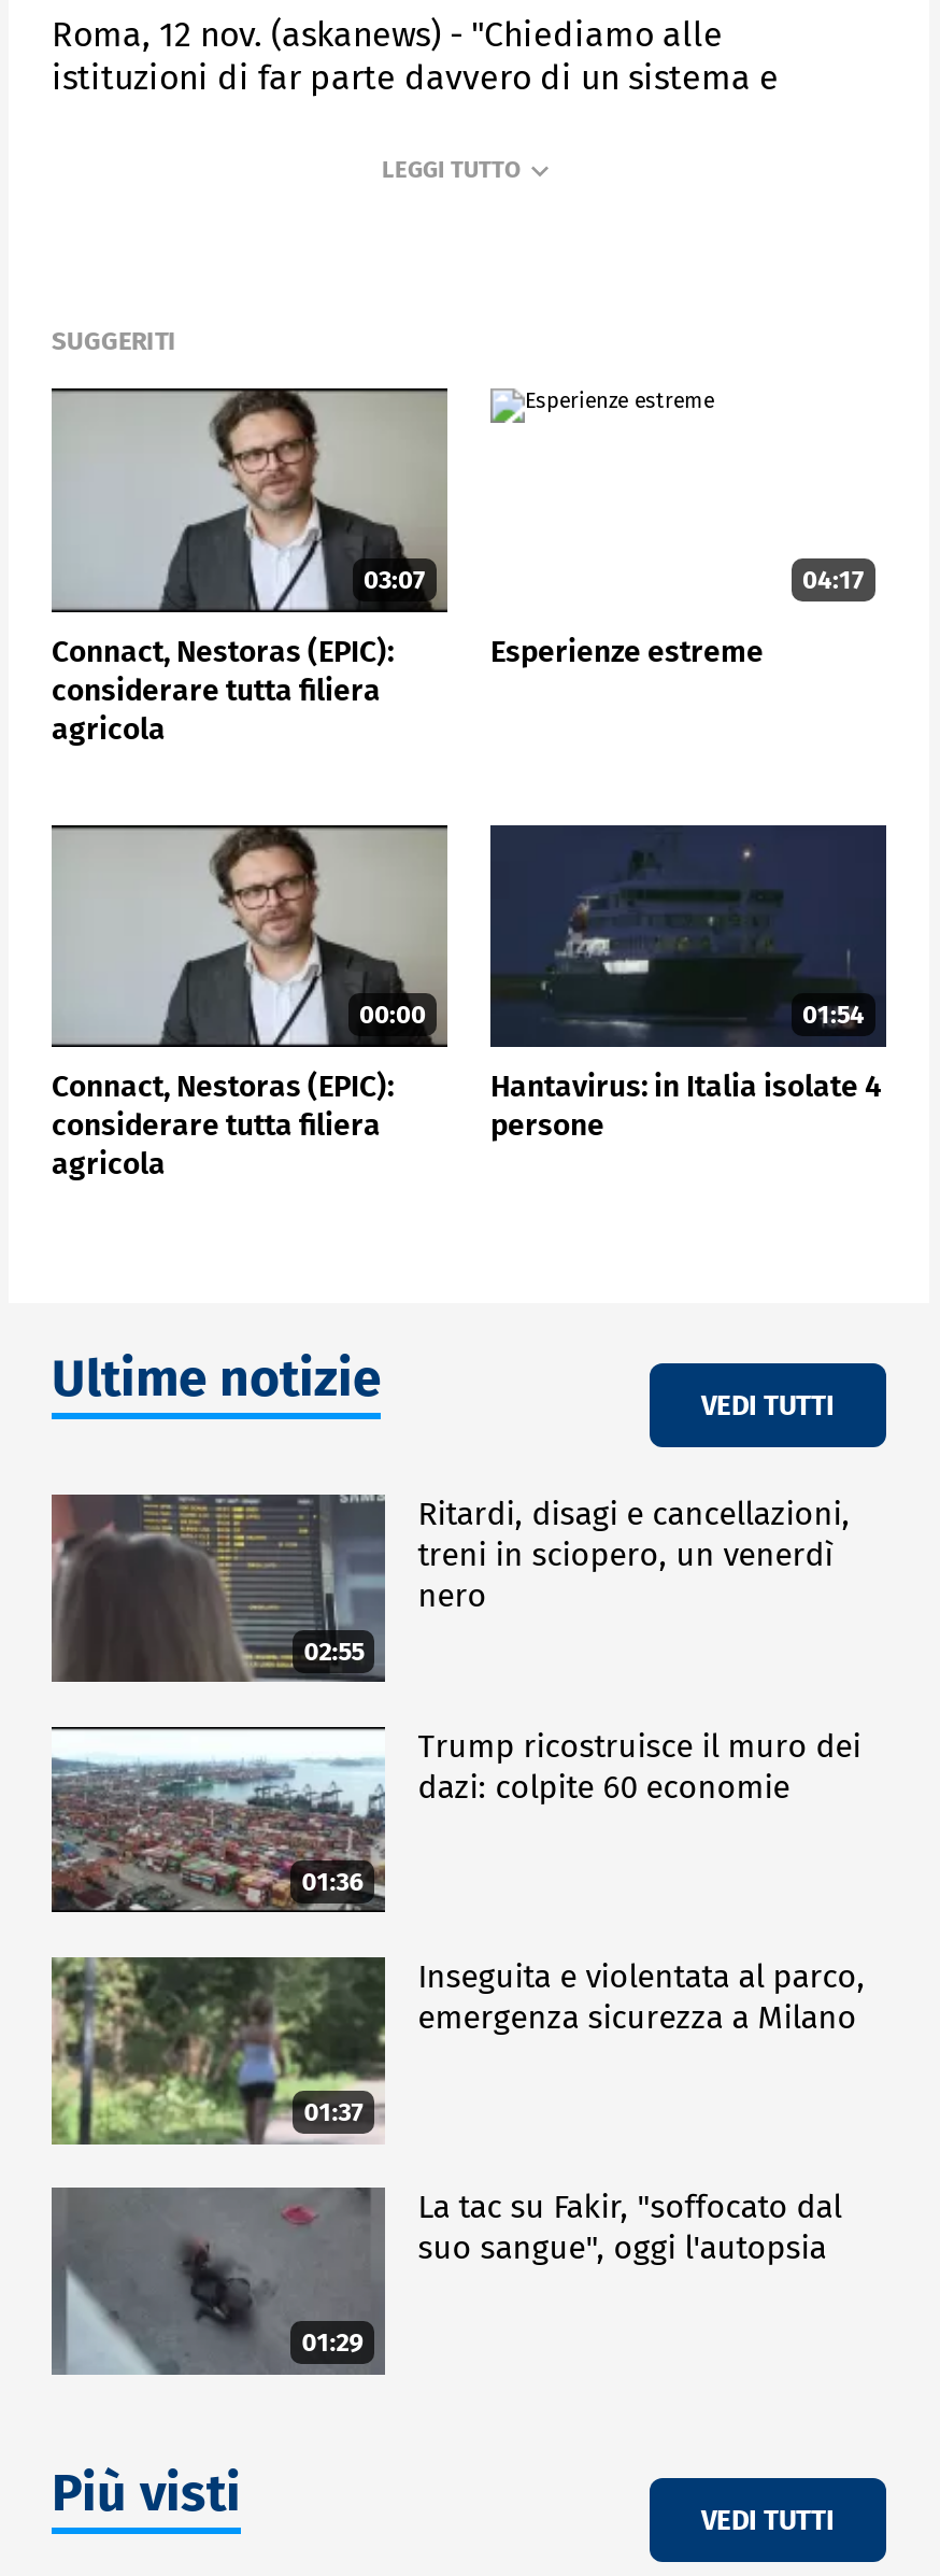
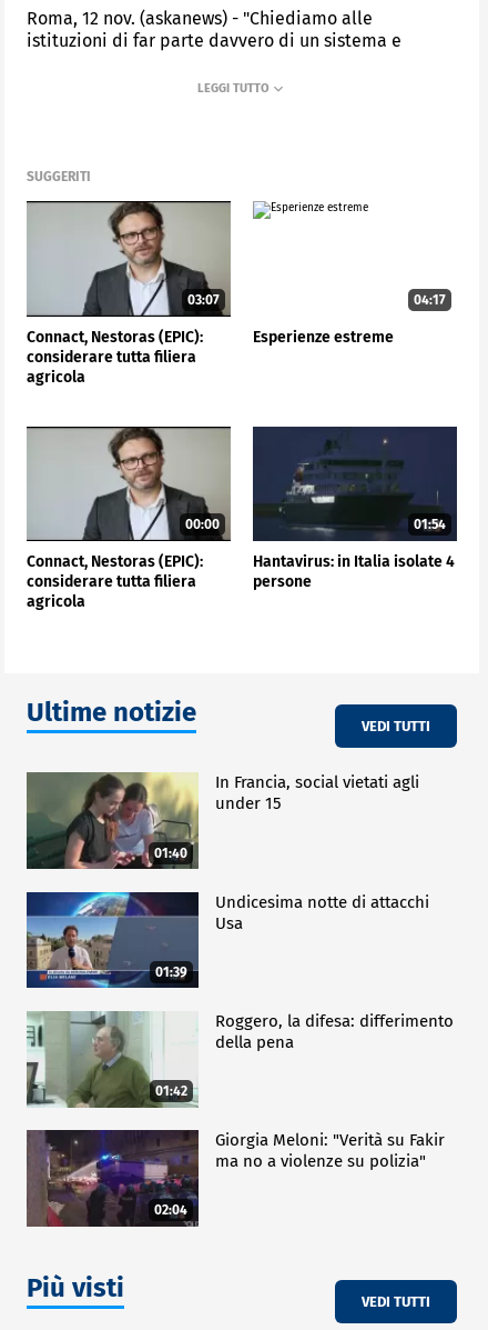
- [image]
- 02:55
+ [image]
+ 01:40

- Ritardi, disagi e cancellazioni,
- treni in sciopero, un venerdì
- nero
+ In Francia, social vietati agli
+ under 15

- [image]
- 01:36
+ [image]
+ 01:39

- Trump ricostruisce il muro dei
- dazi: colpite 60 economie
+ Undicesima notte di attacchi
+ Usa

- [image]
- 01:37
+ [image]
+ 01:42

- Inseguita e violentata al parco,
- emergenza sicurezza a Milano
+ Roggero, la difesa: differimento
+ della pena

- [image]
- 01:29
+ [image]
+ 02:04

- La tac su Fakir, "soffocato dal
- suo sangue", oggi l'autopsia
+ Giorgia Meloni: "Verità su Fakir
+ ma no a violenze su polizia"
